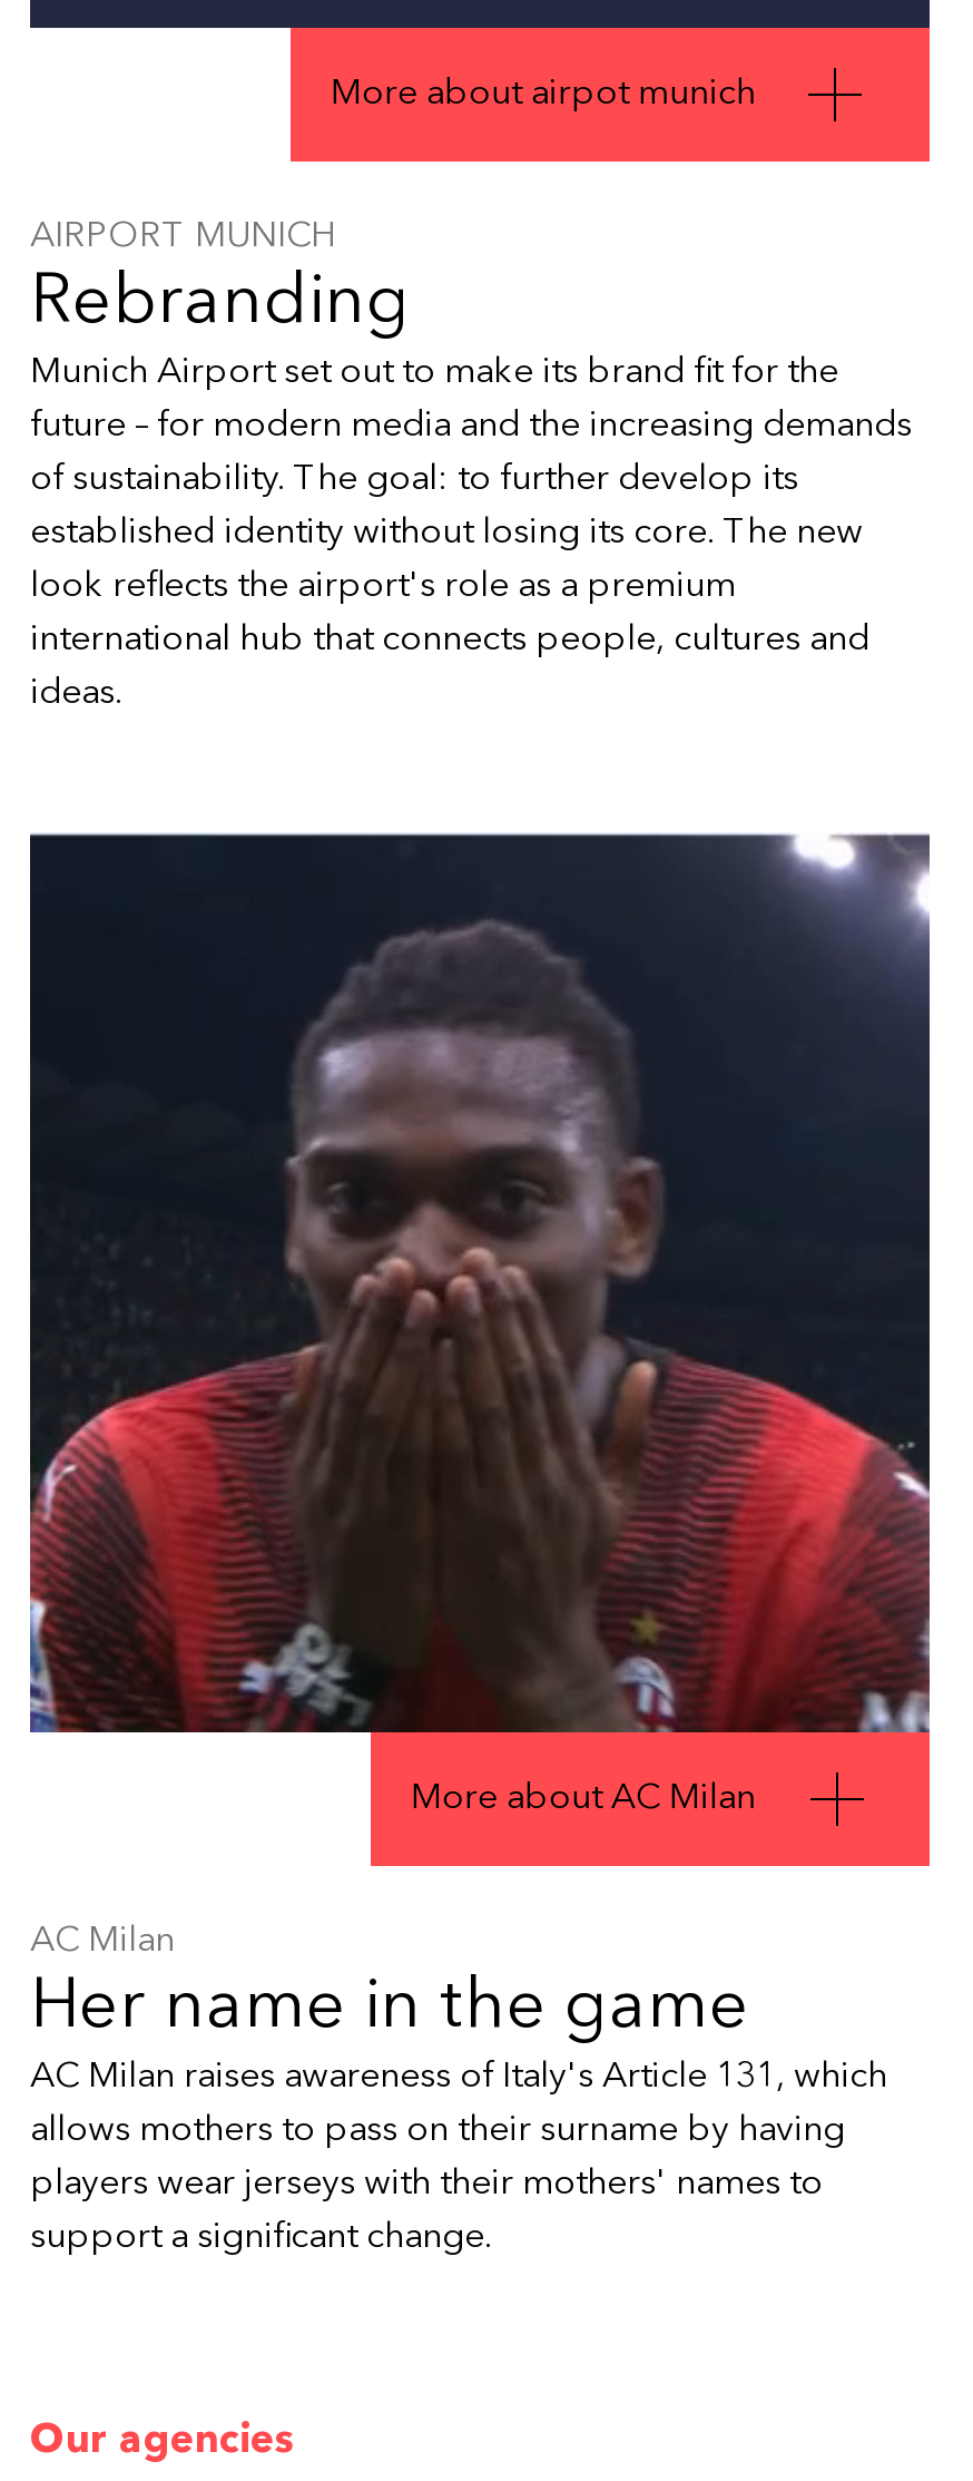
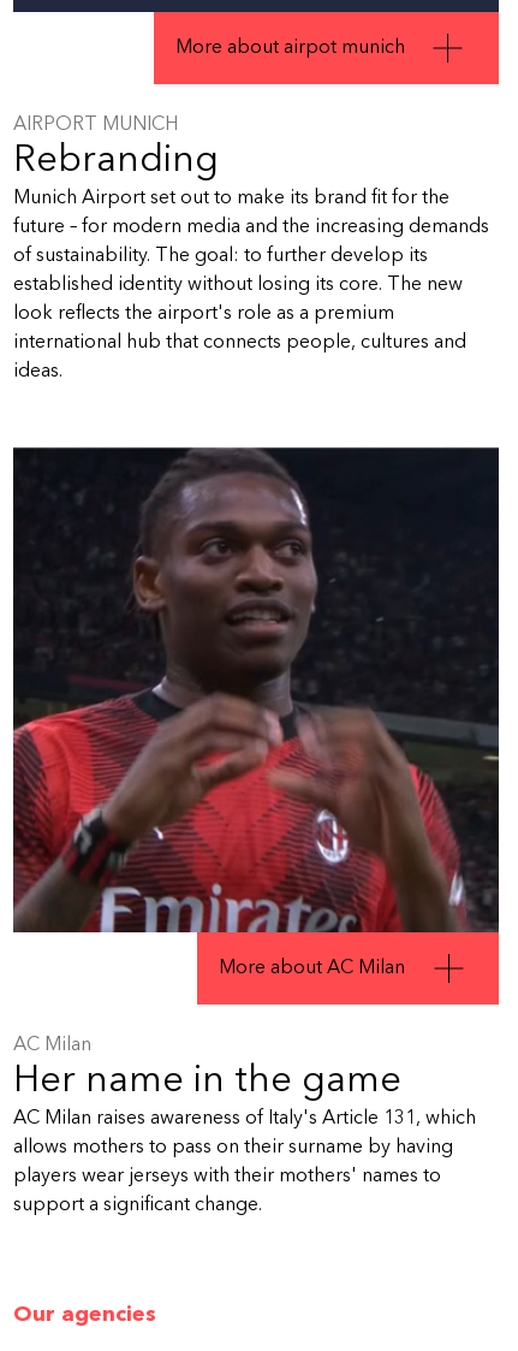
- [image]
+ [image]
